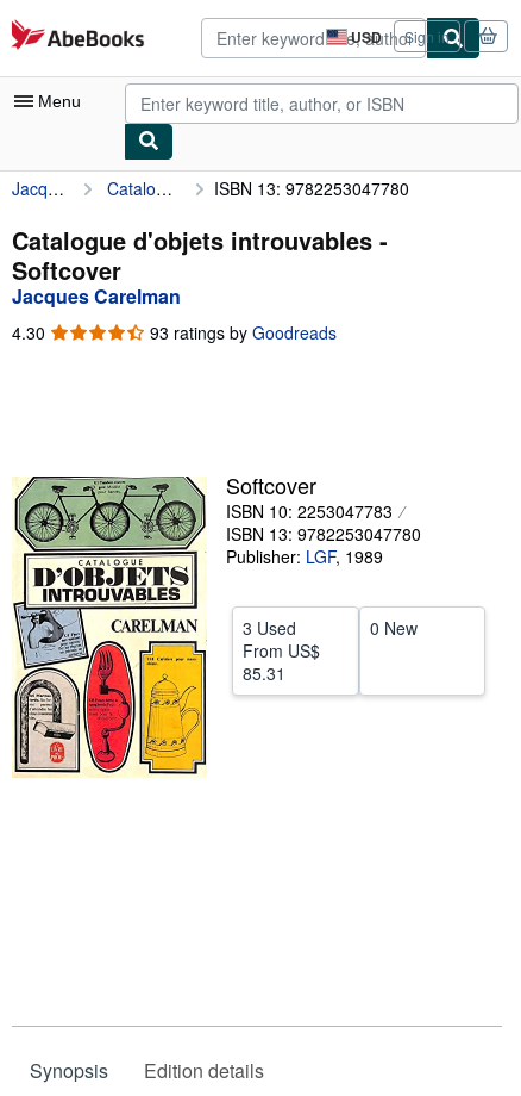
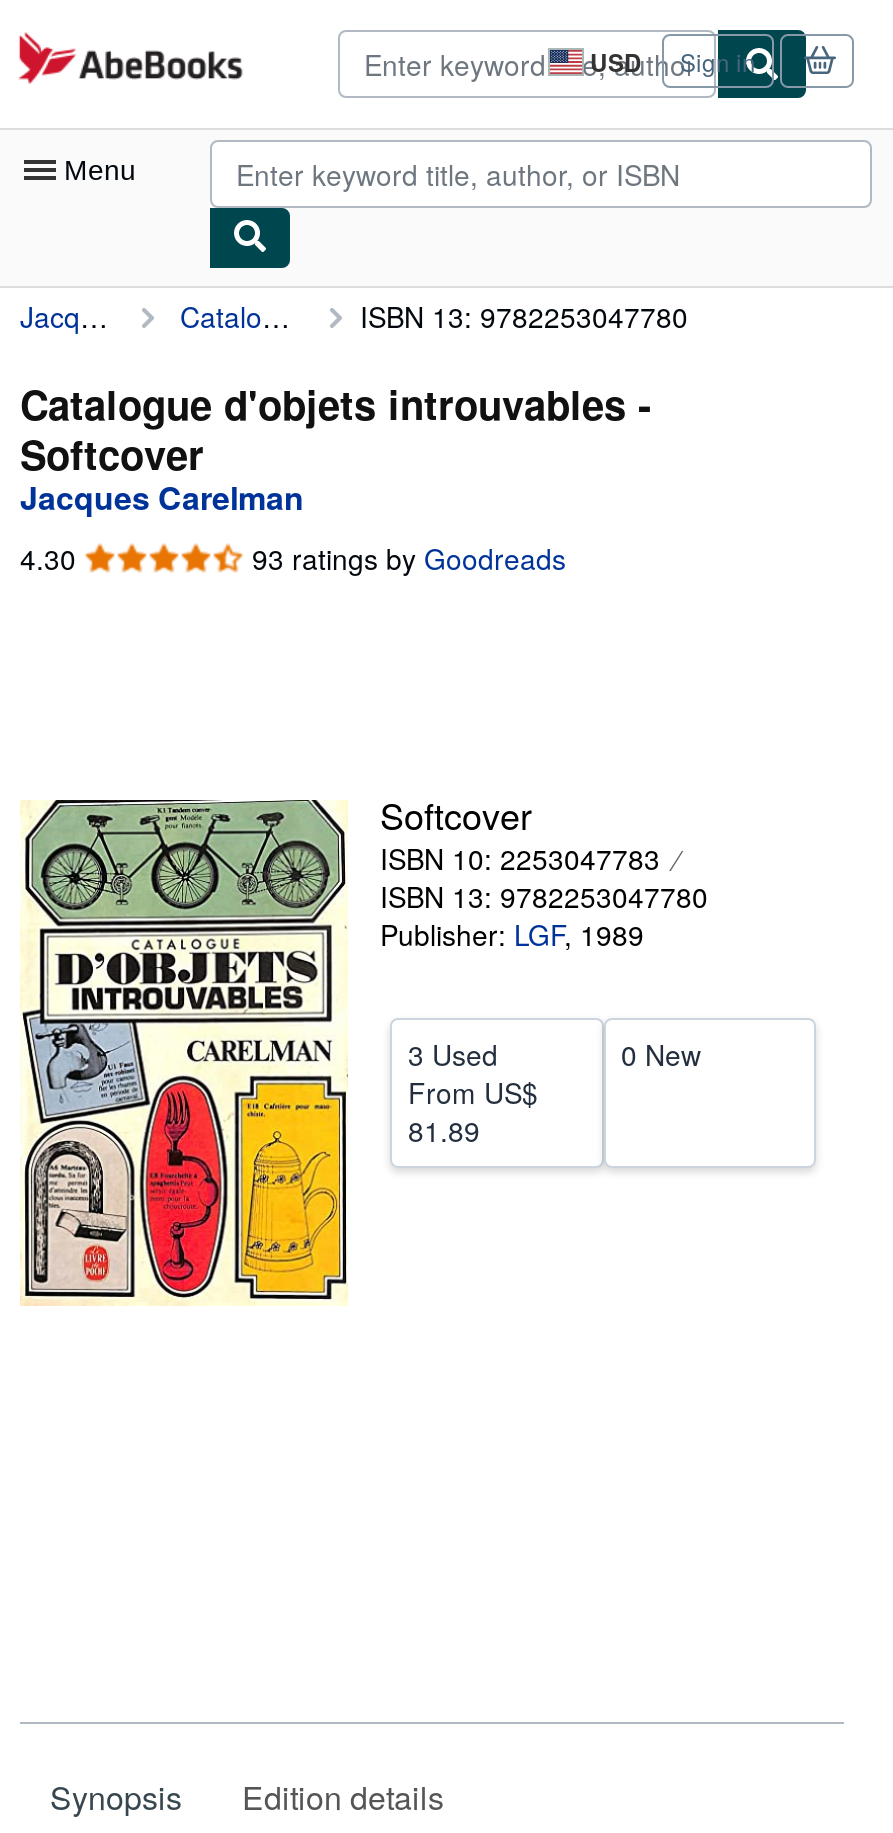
- 85.31
+ 81.89
